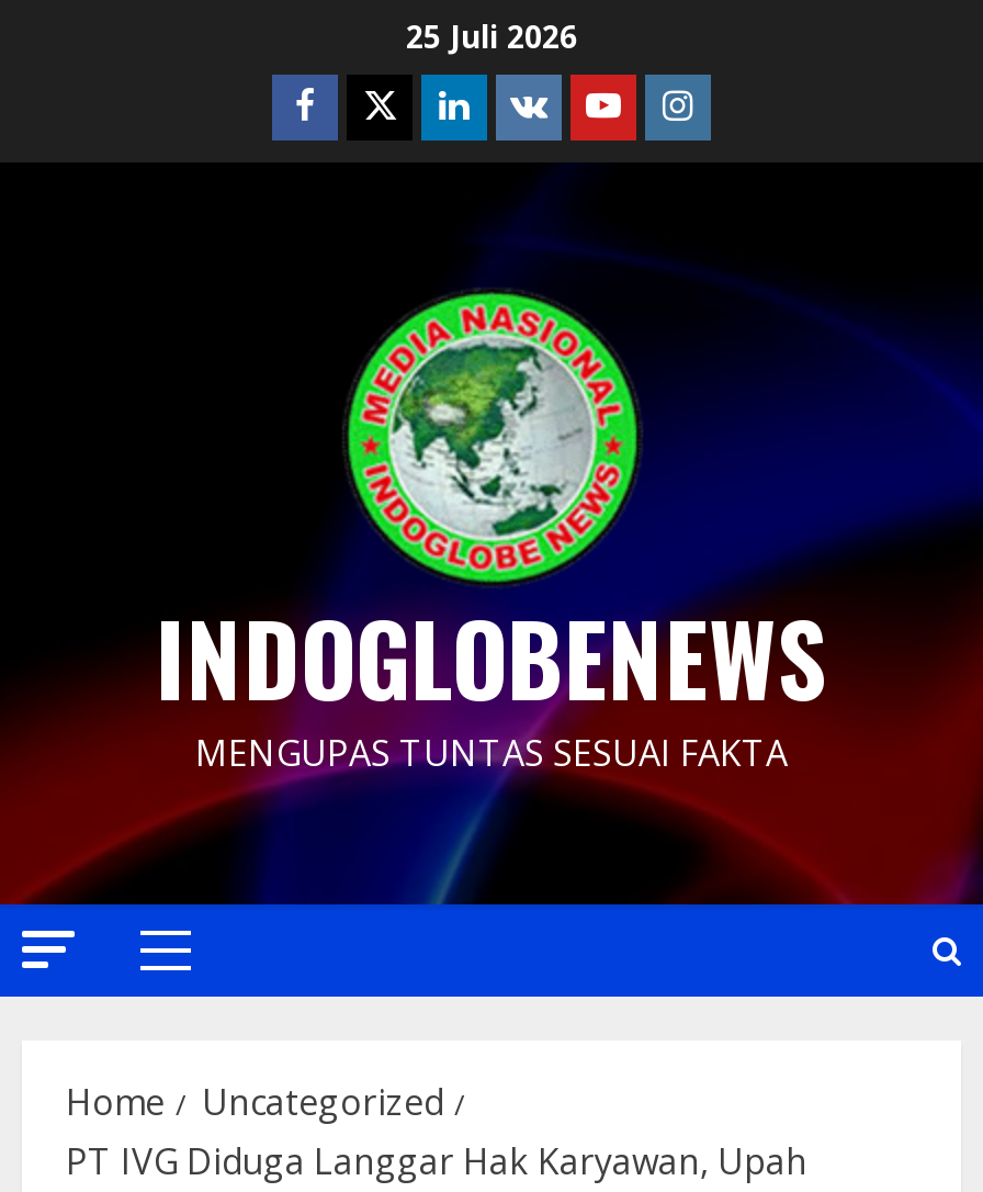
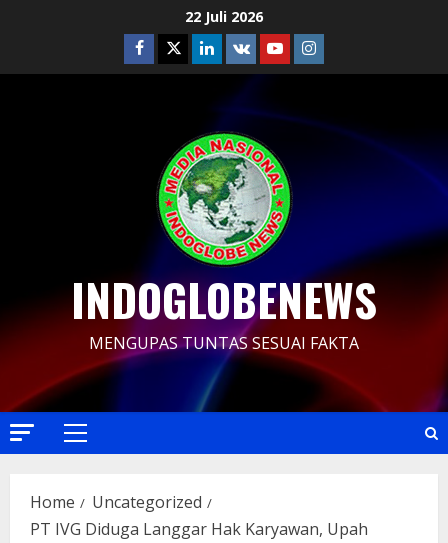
- 25 Juli 2026
+ 22 Juli 2026
